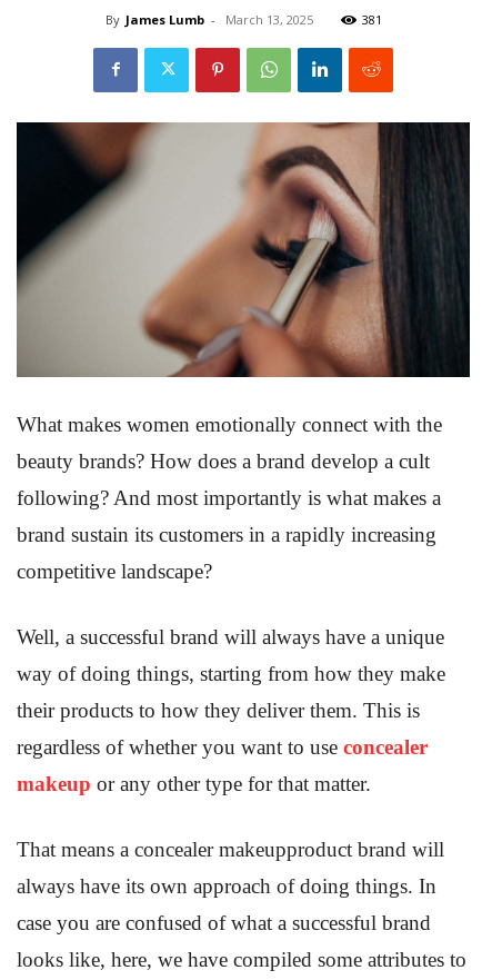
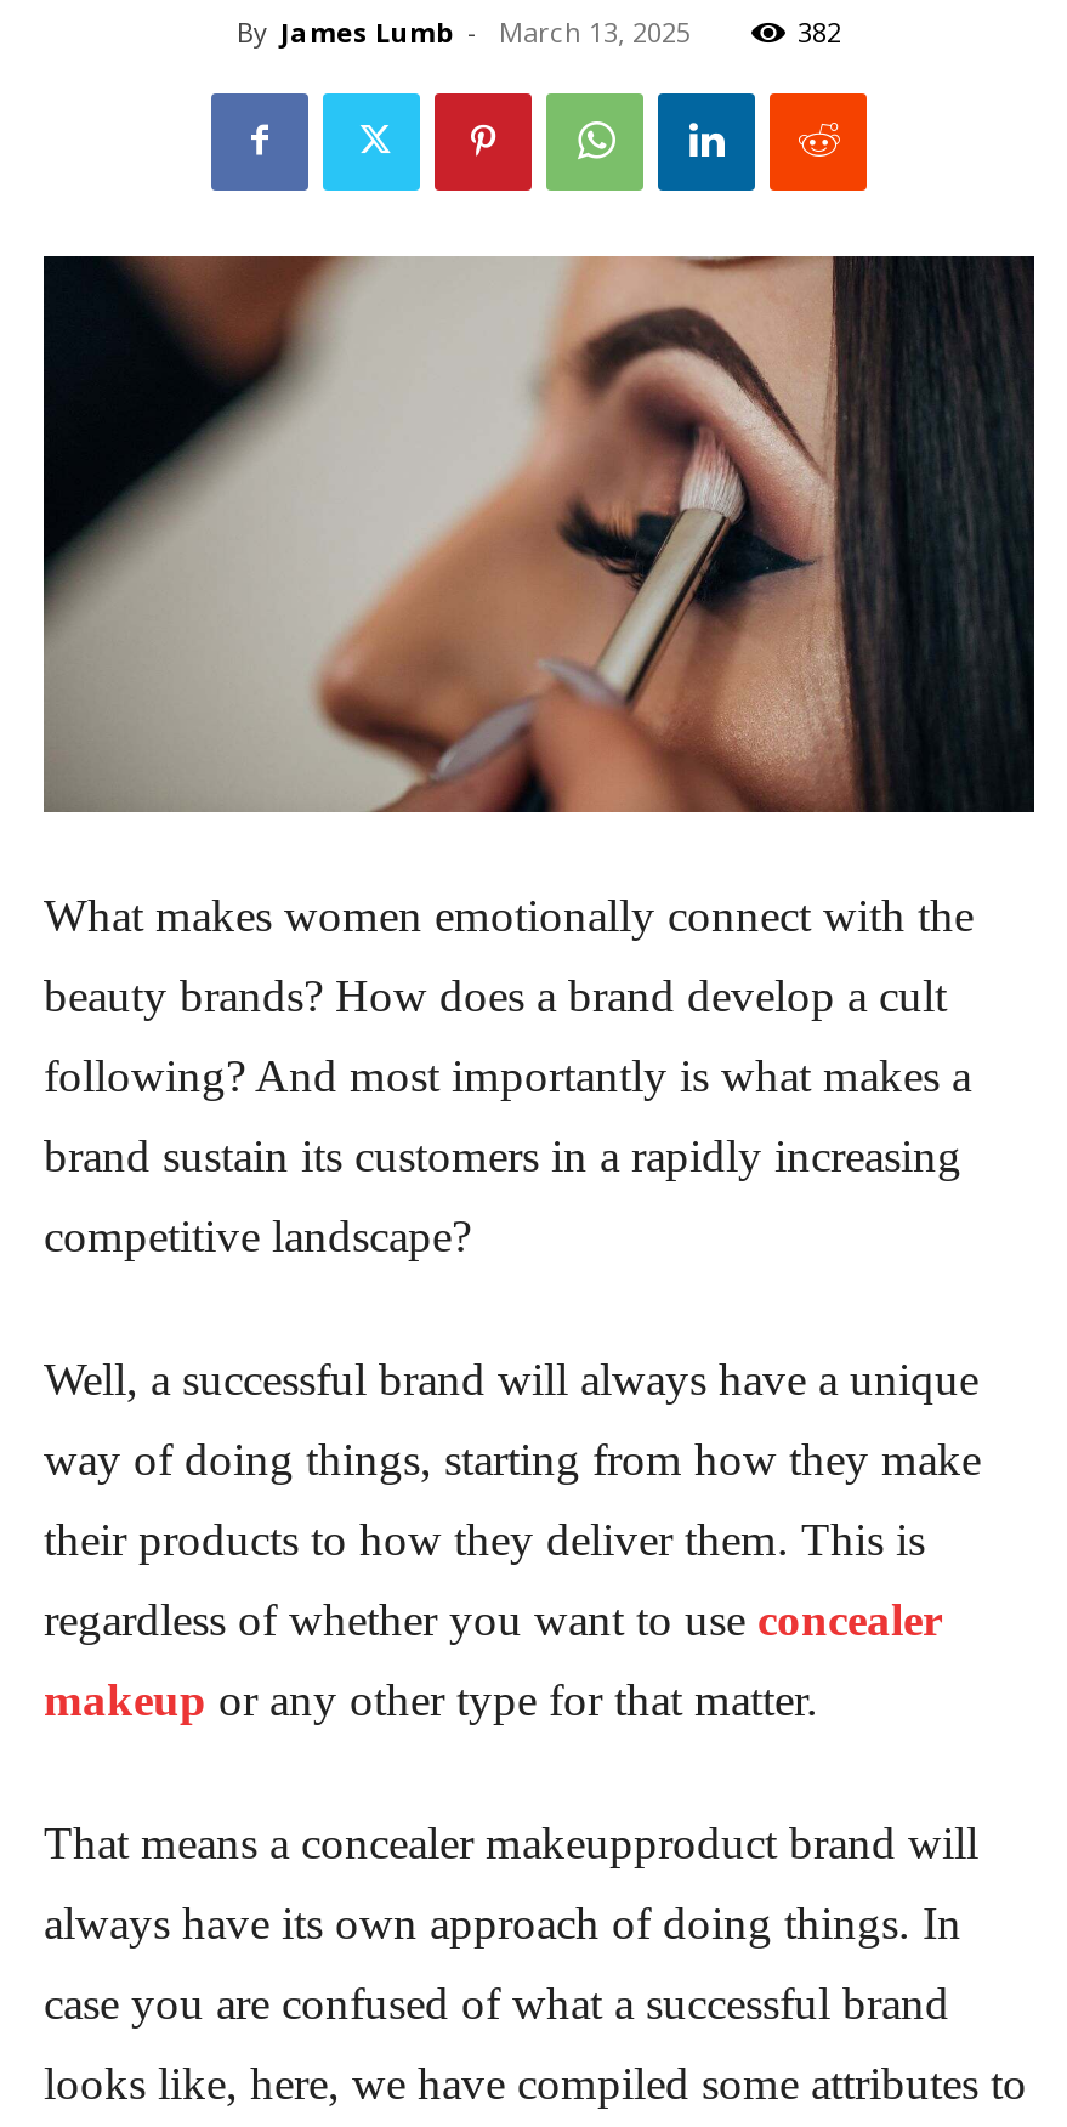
- 381
+ 382
